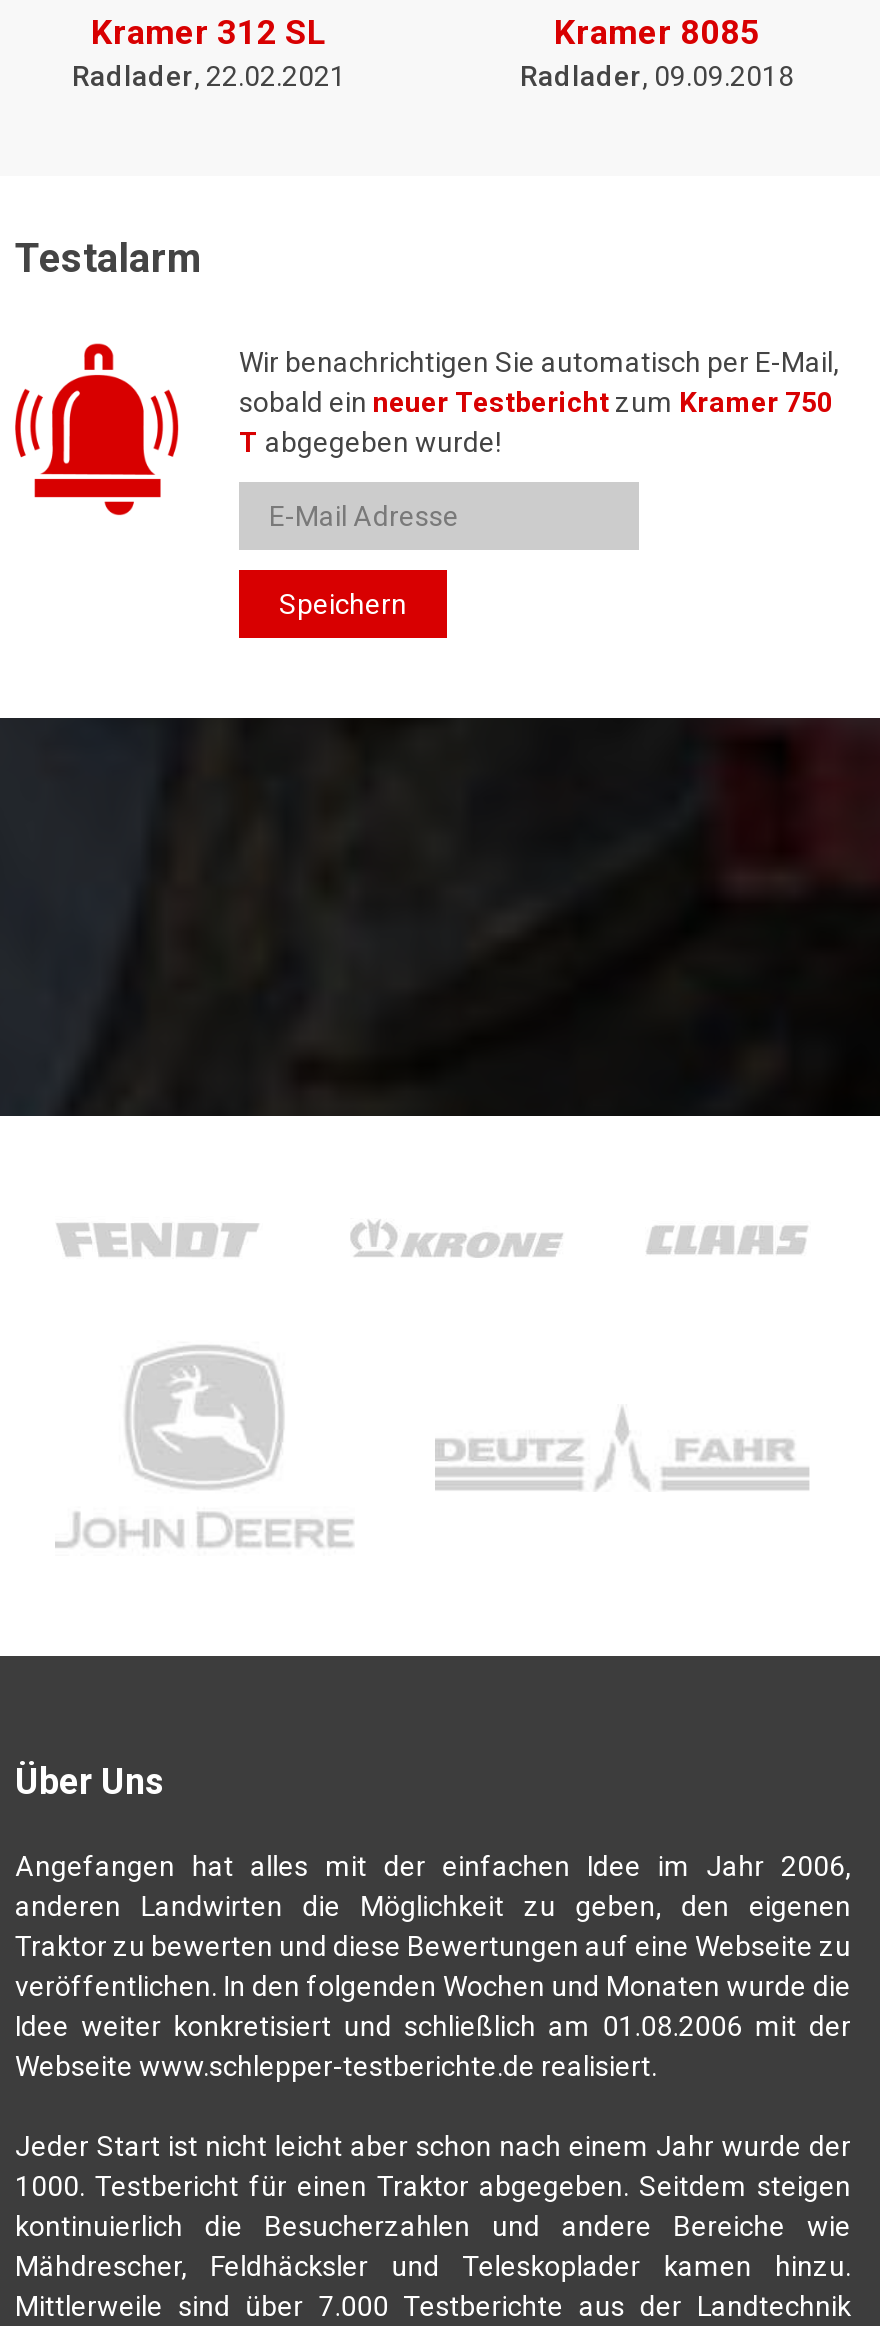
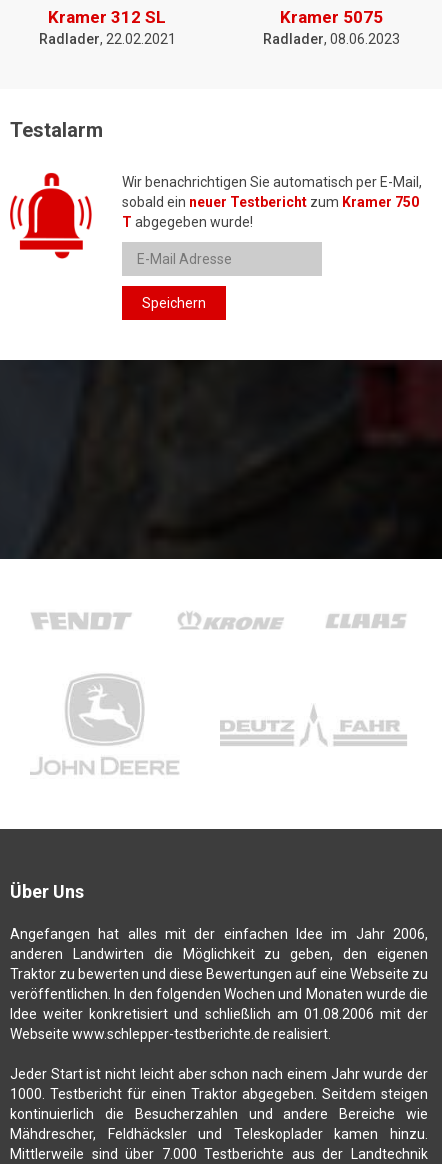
- Kramer 8085
+ Kramer 5075

- Radlader, 09.09.2018
+ Radlader, 08.06.2023
